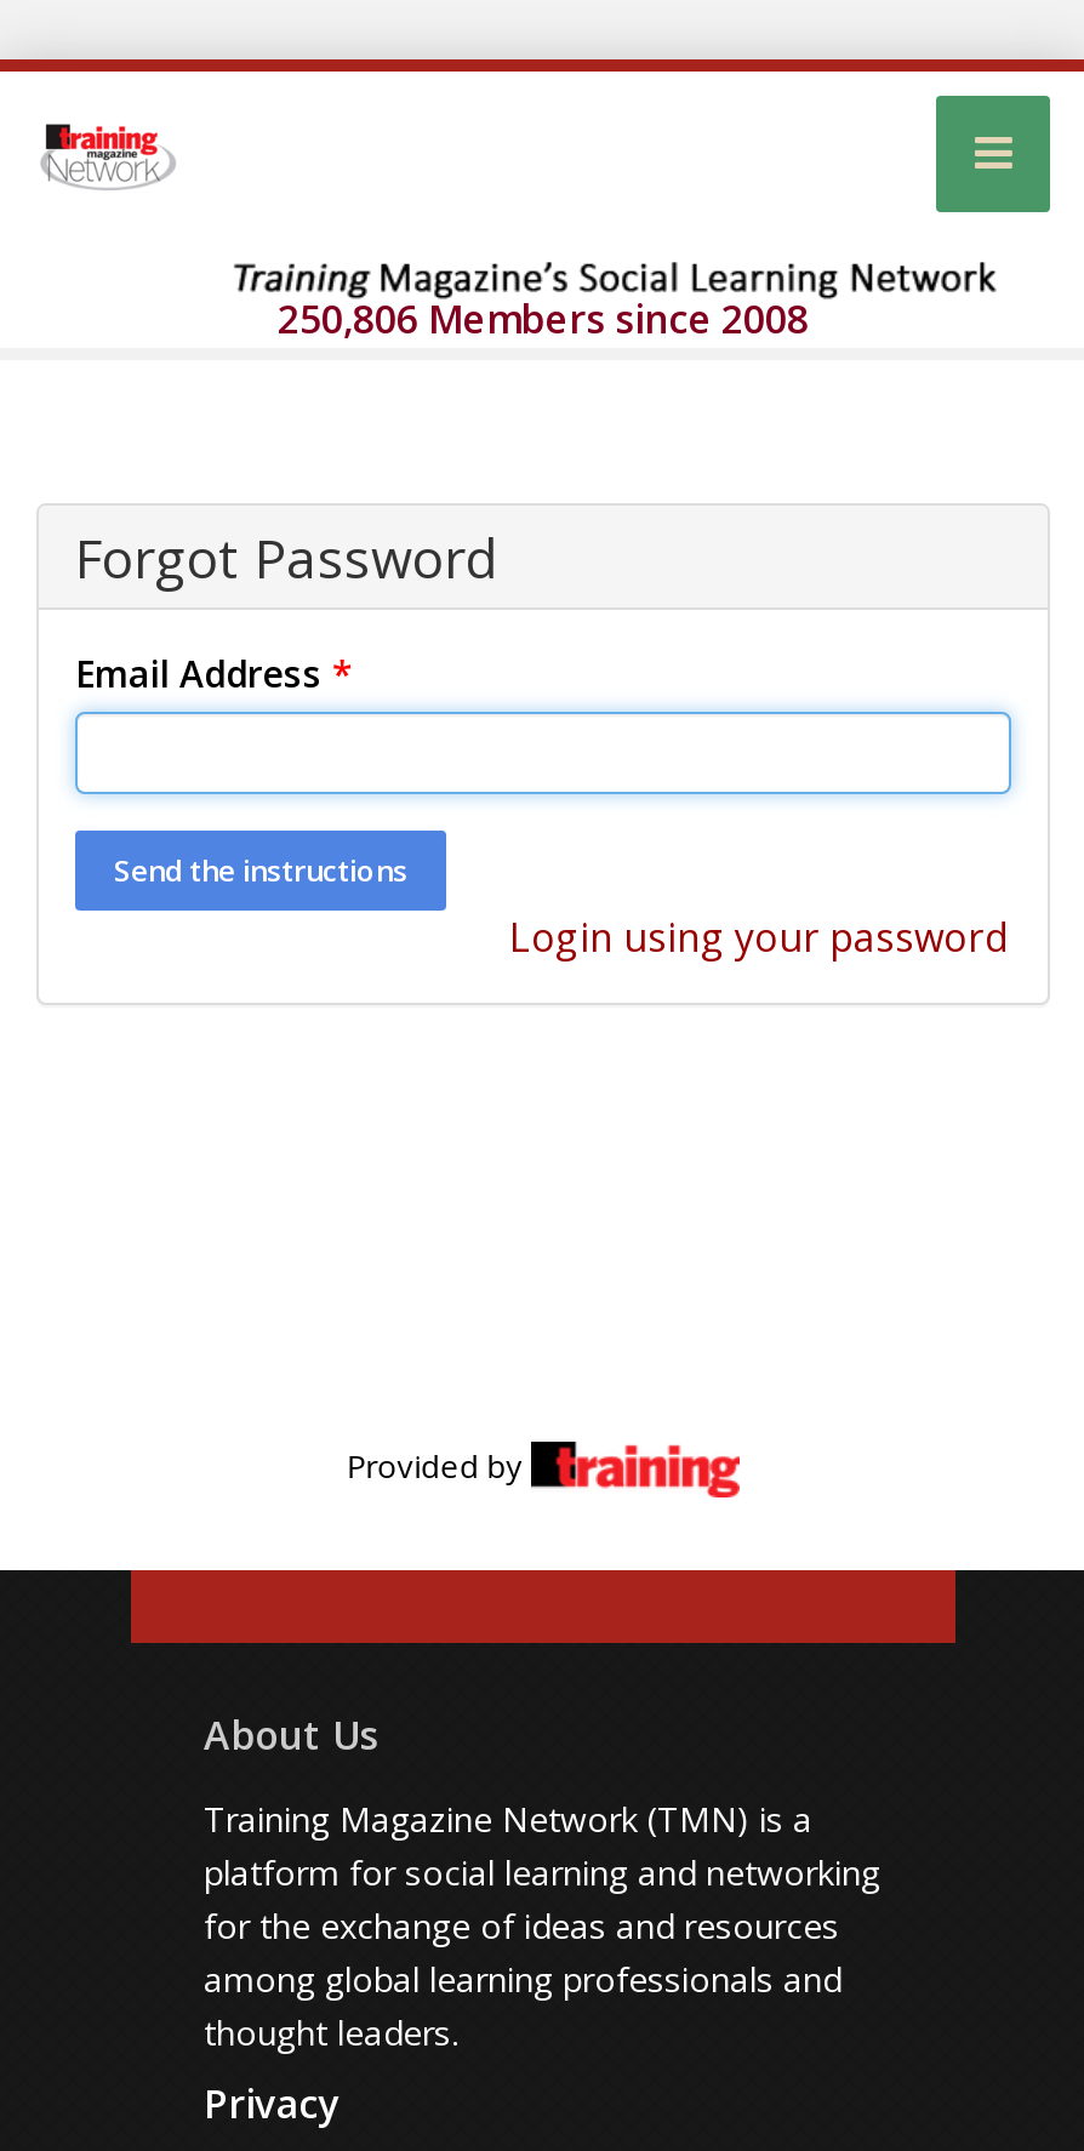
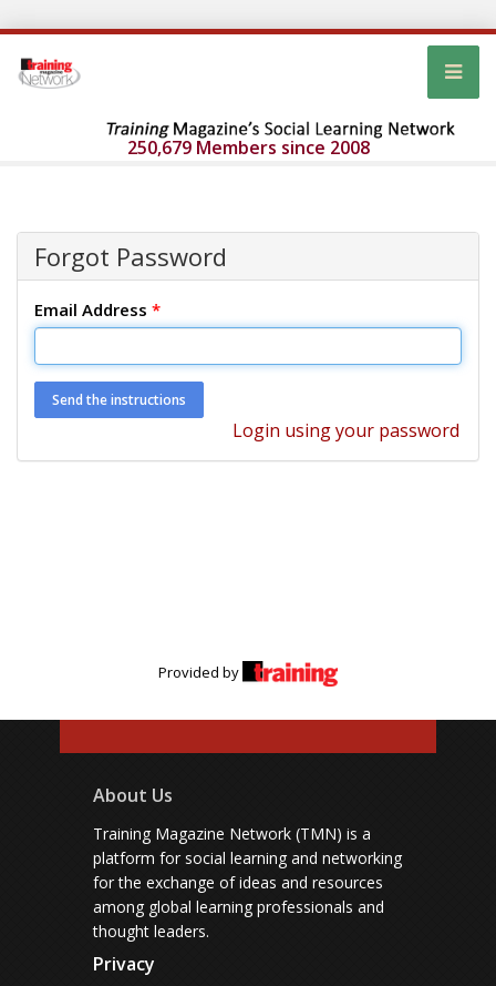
- 250,806 Members since 2008
+ 250,679 Members since 2008
